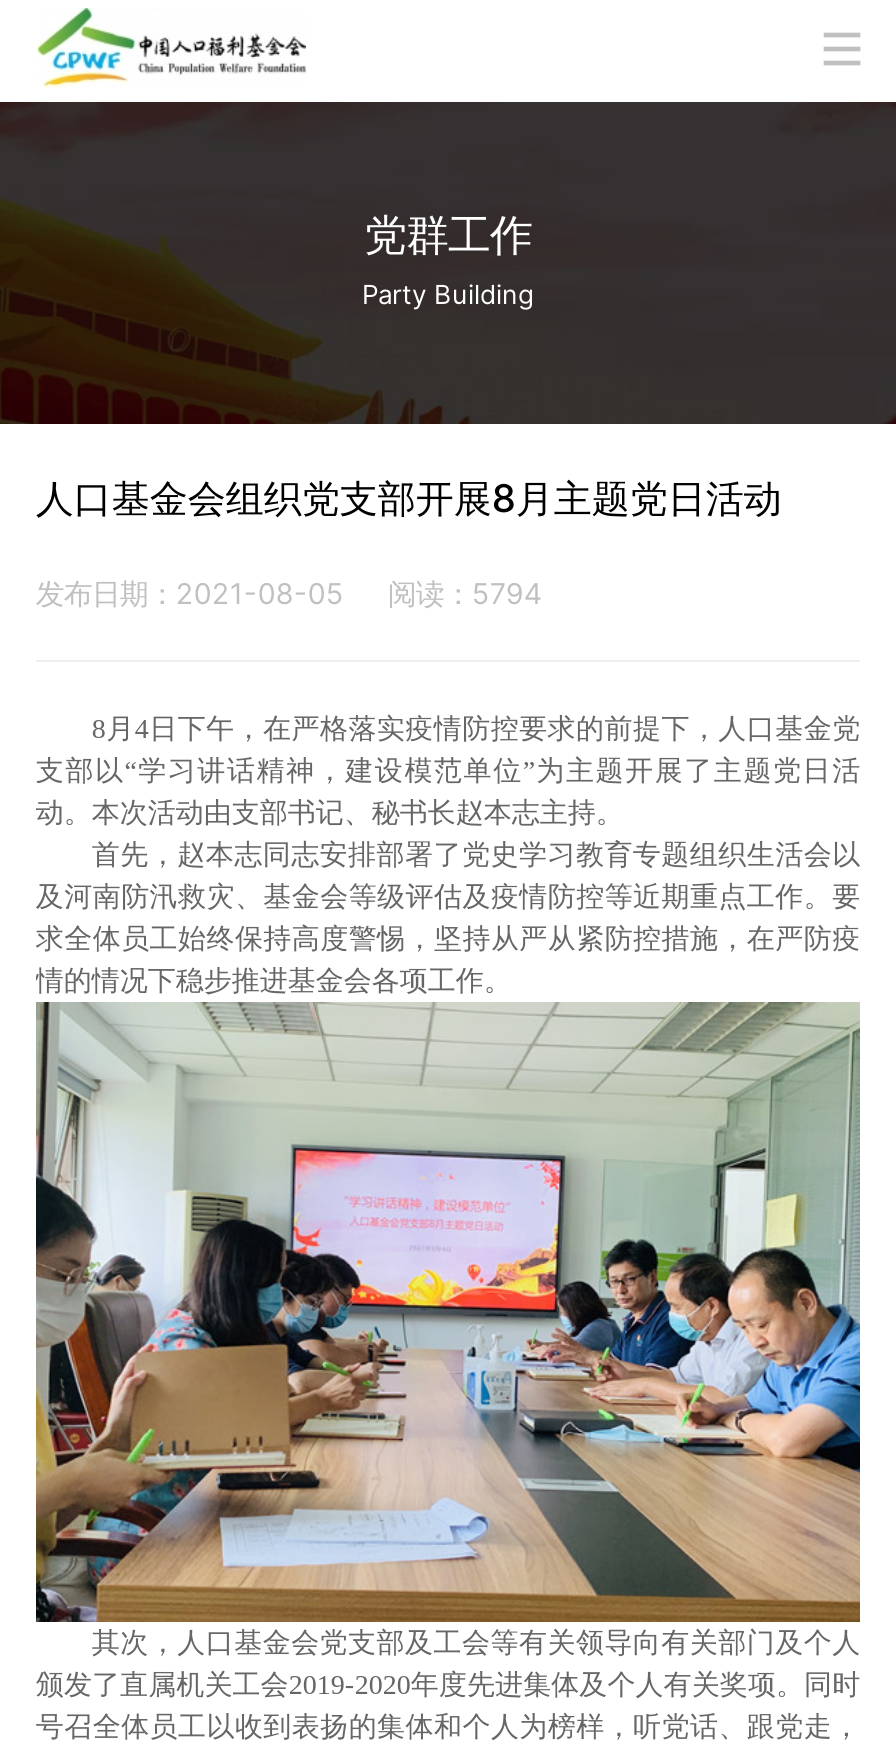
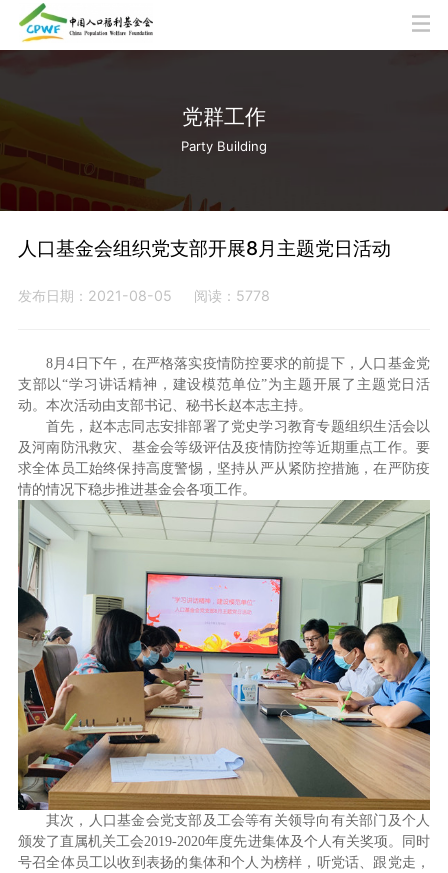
- 发布日期：2021-08-05 阅读：5794
+ 发布日期：2021-08-05 阅读：5778
